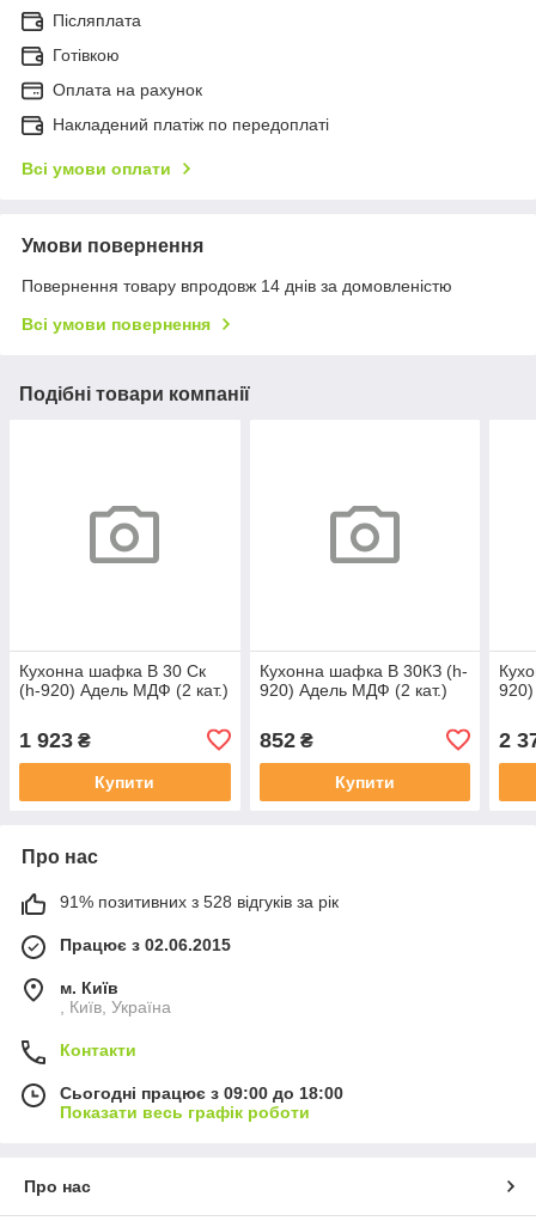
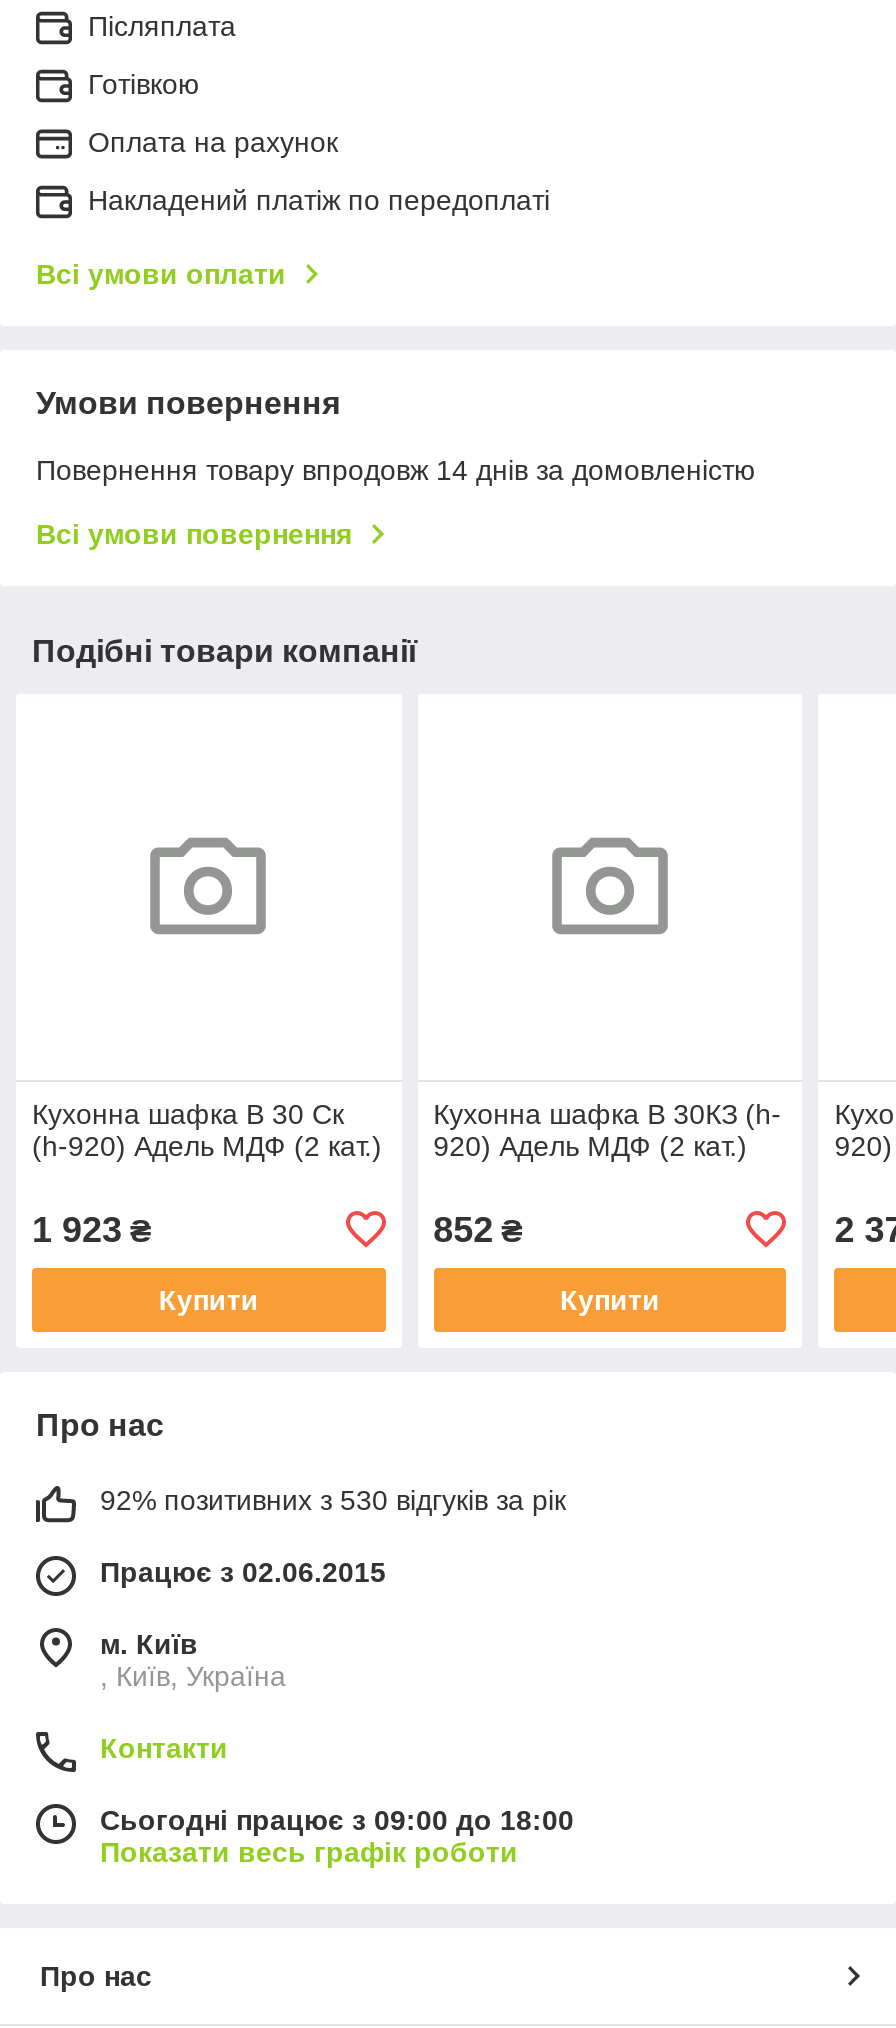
- 91% позитивних з 528 відгуків за рік
+ 92% позитивних з 530 відгуків за рік
